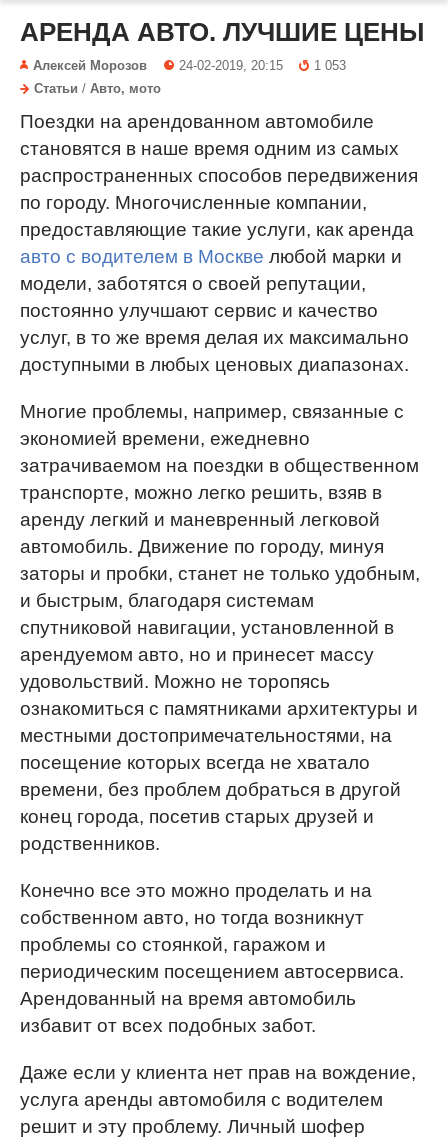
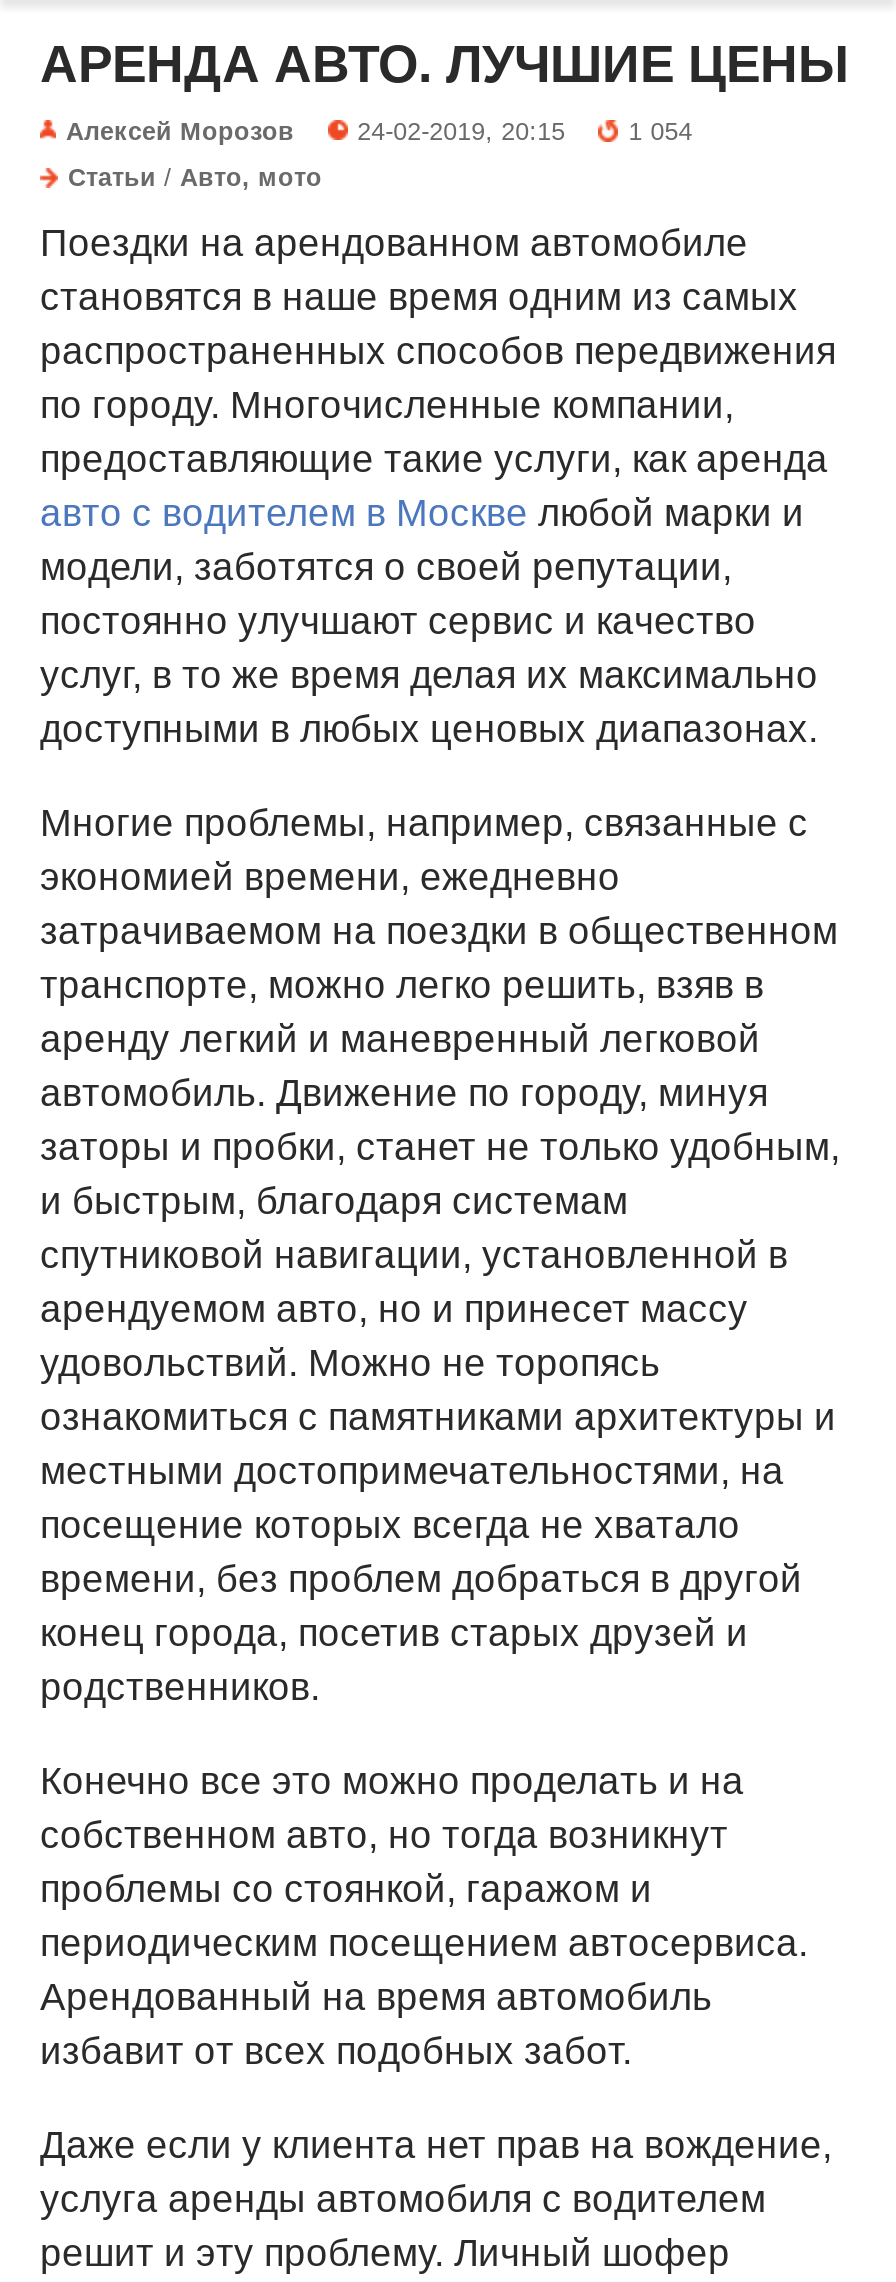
- 1 053
+ 1 054
